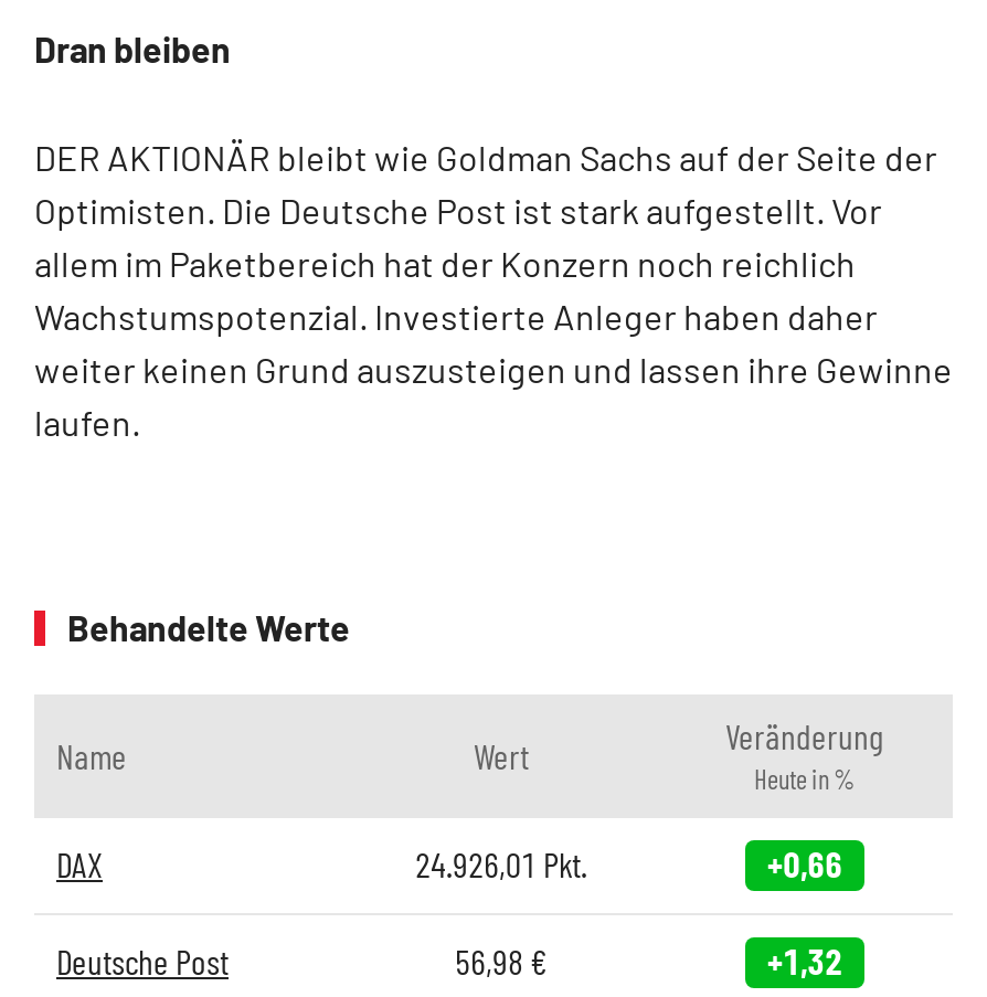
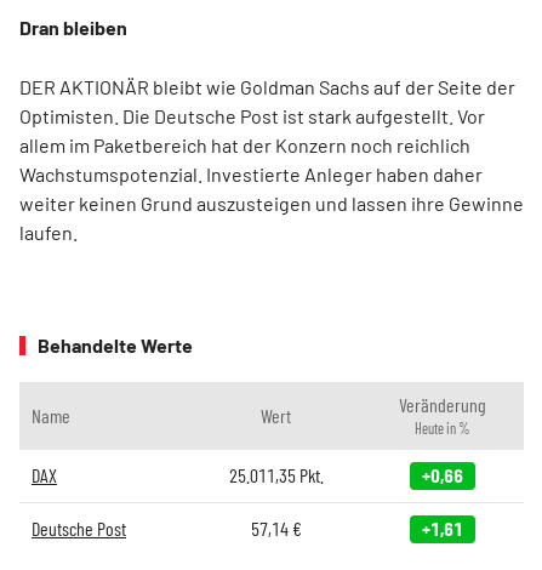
- 24.926,01 Pkt.
+ 25.011,35 Pkt.

- 56,98 €
+ 57,14 €

- +1,32
+ +1,61
